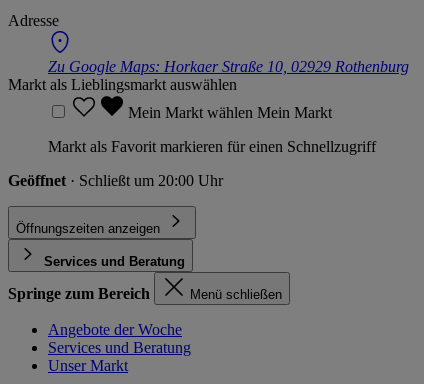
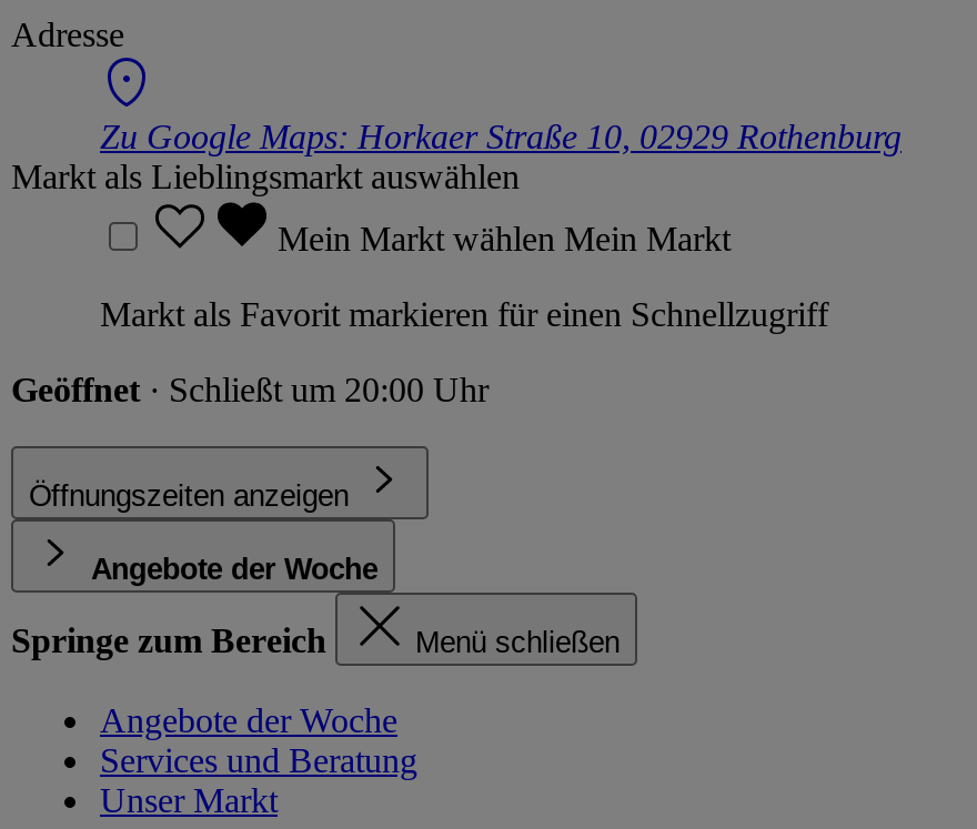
- Services und Beratung
+ Angebote der Woche
